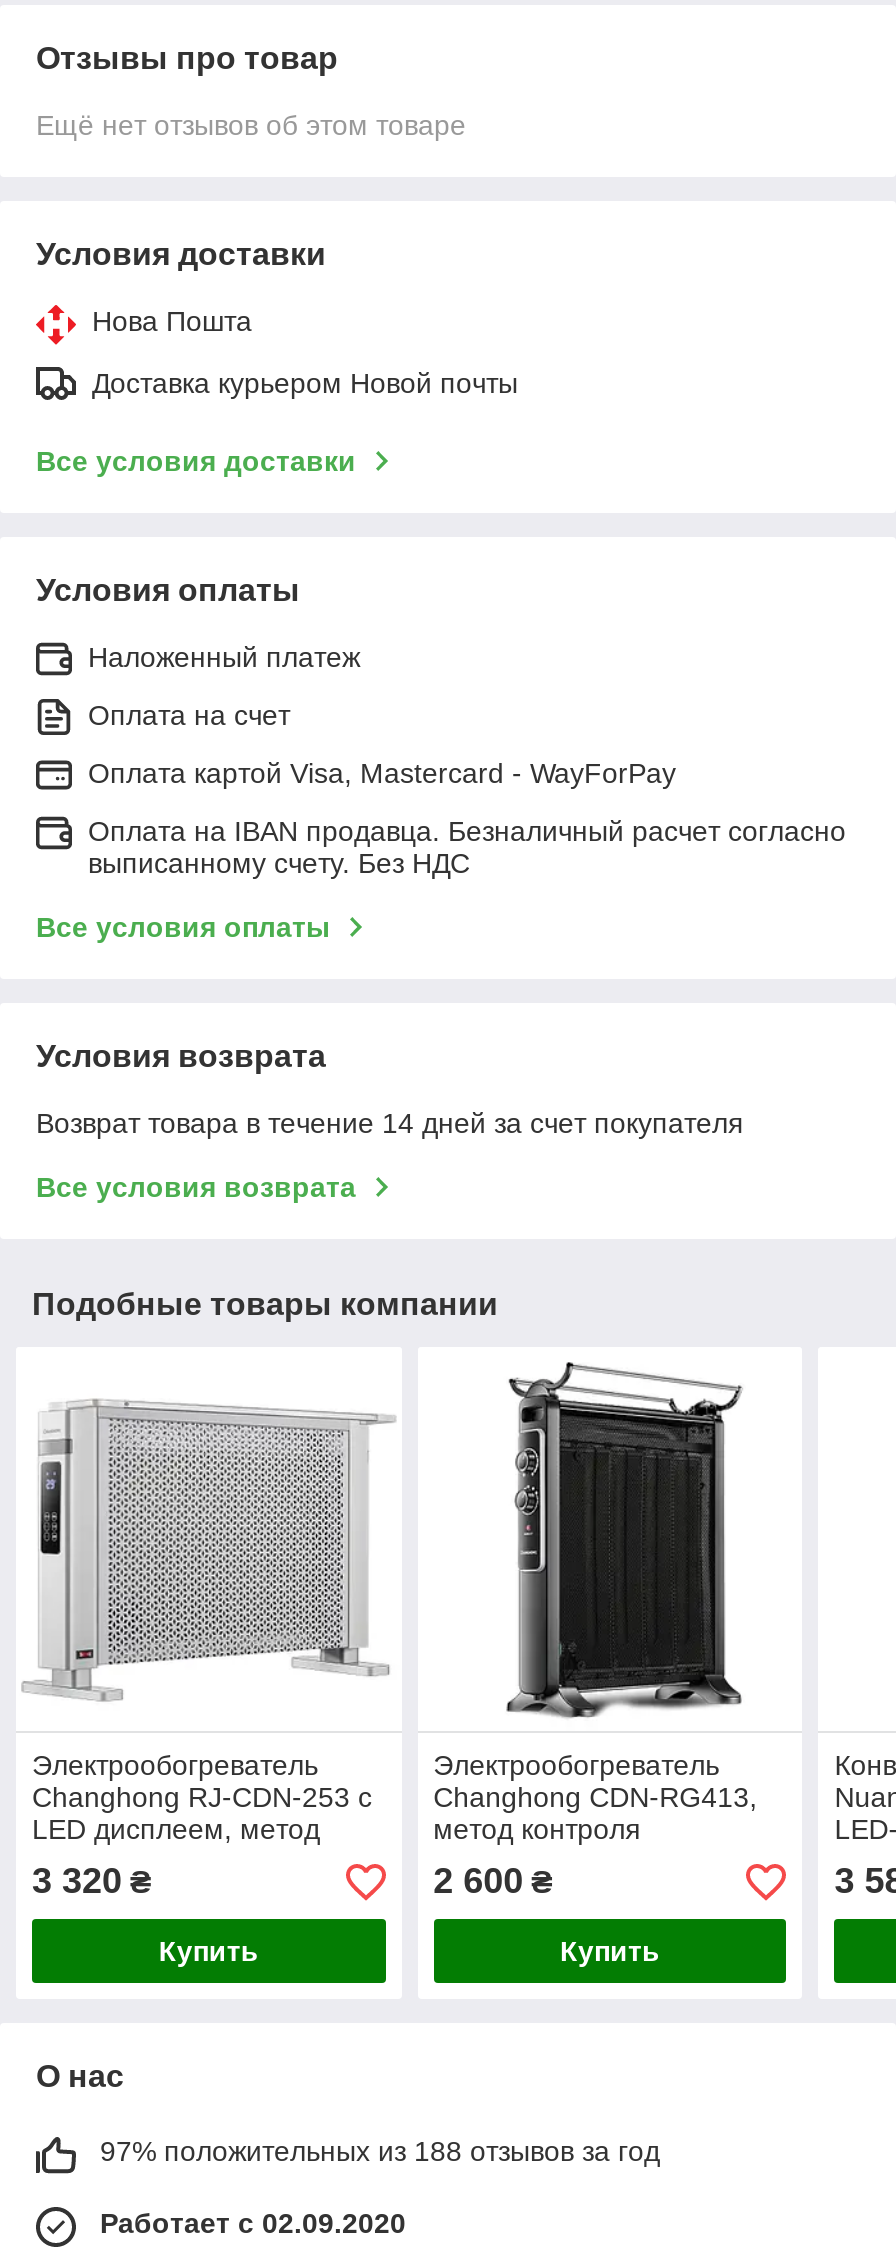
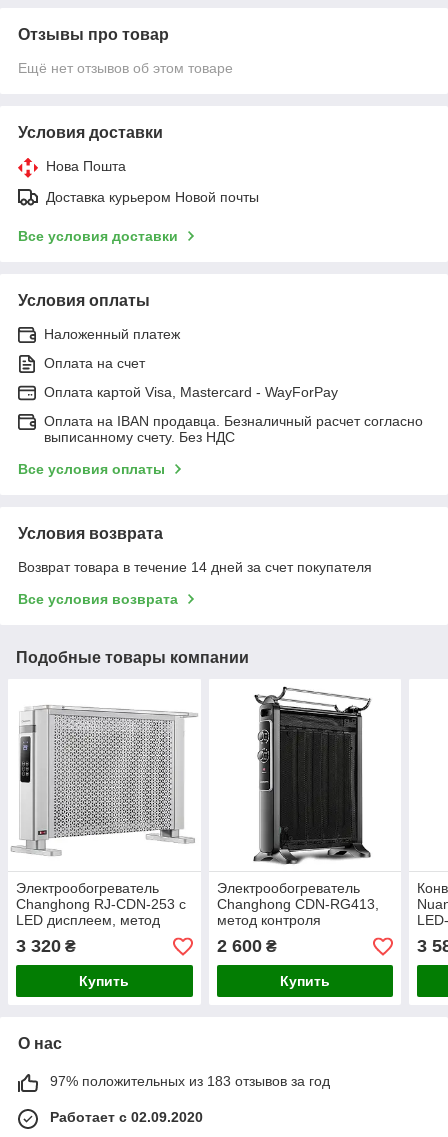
- 97% положительных из 188 отзывов за год
+ 97% положительных из 183 отзывов за год
